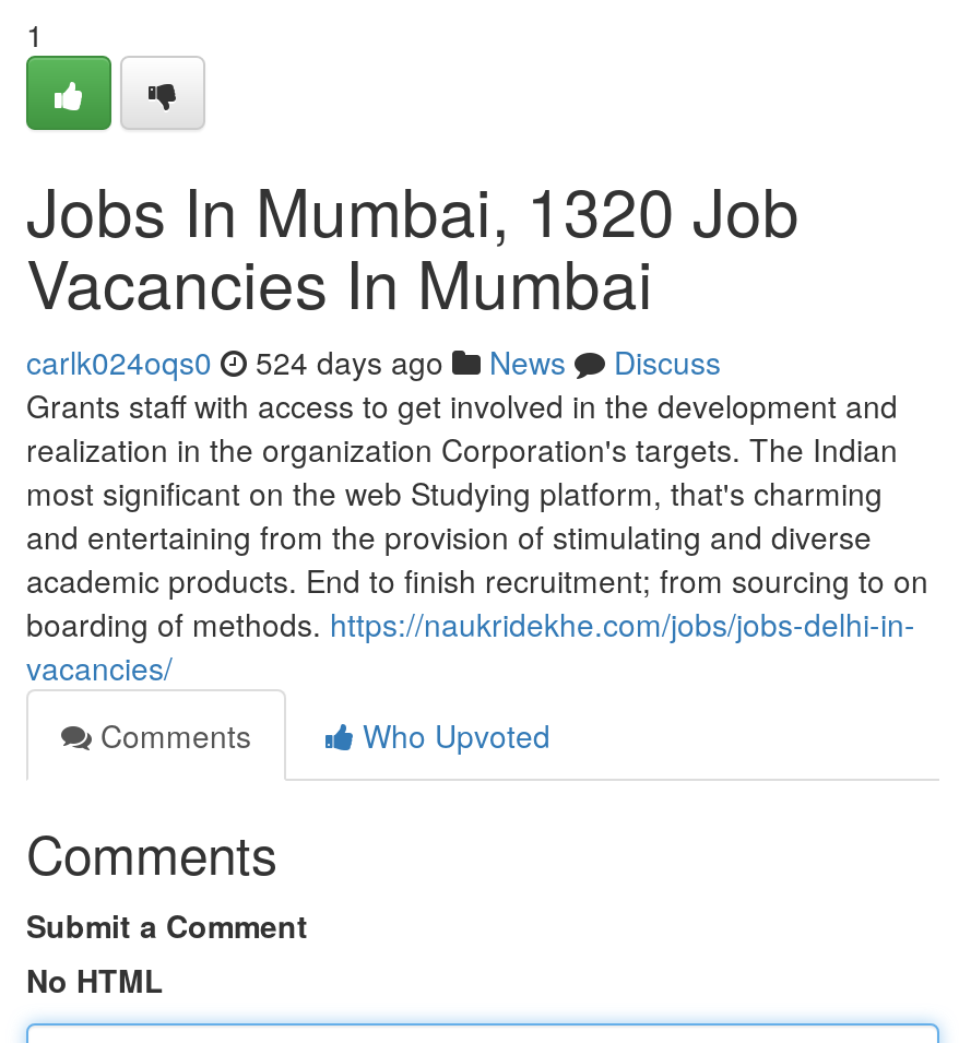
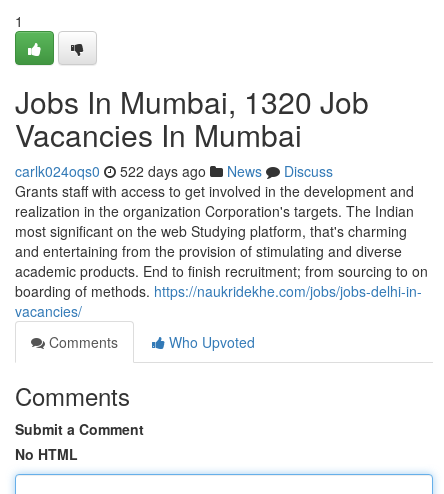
- carlk024oqs0 524 days ago News Discuss
+ carlk024oqs0 522 days ago News Discuss
